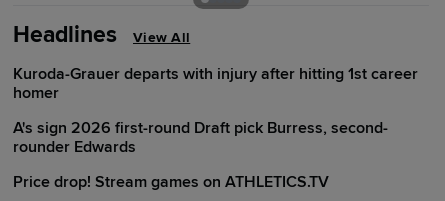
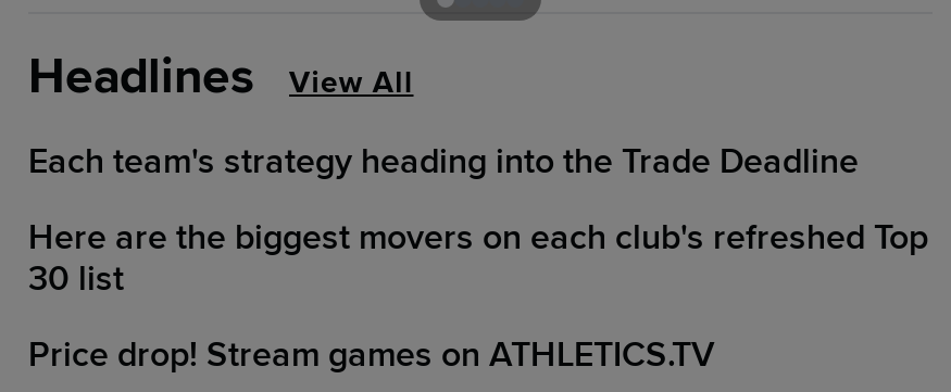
- Kuroda-Grauer departs with injury after hitting 1st career
- homer
+ Each team's strategy heading into the Trade Deadline

- A's sign 2026 first-round Draft pick Burress, second-
- rounder Edwards
+ Here are the biggest movers on each club's refreshed Top
+ 30 list
